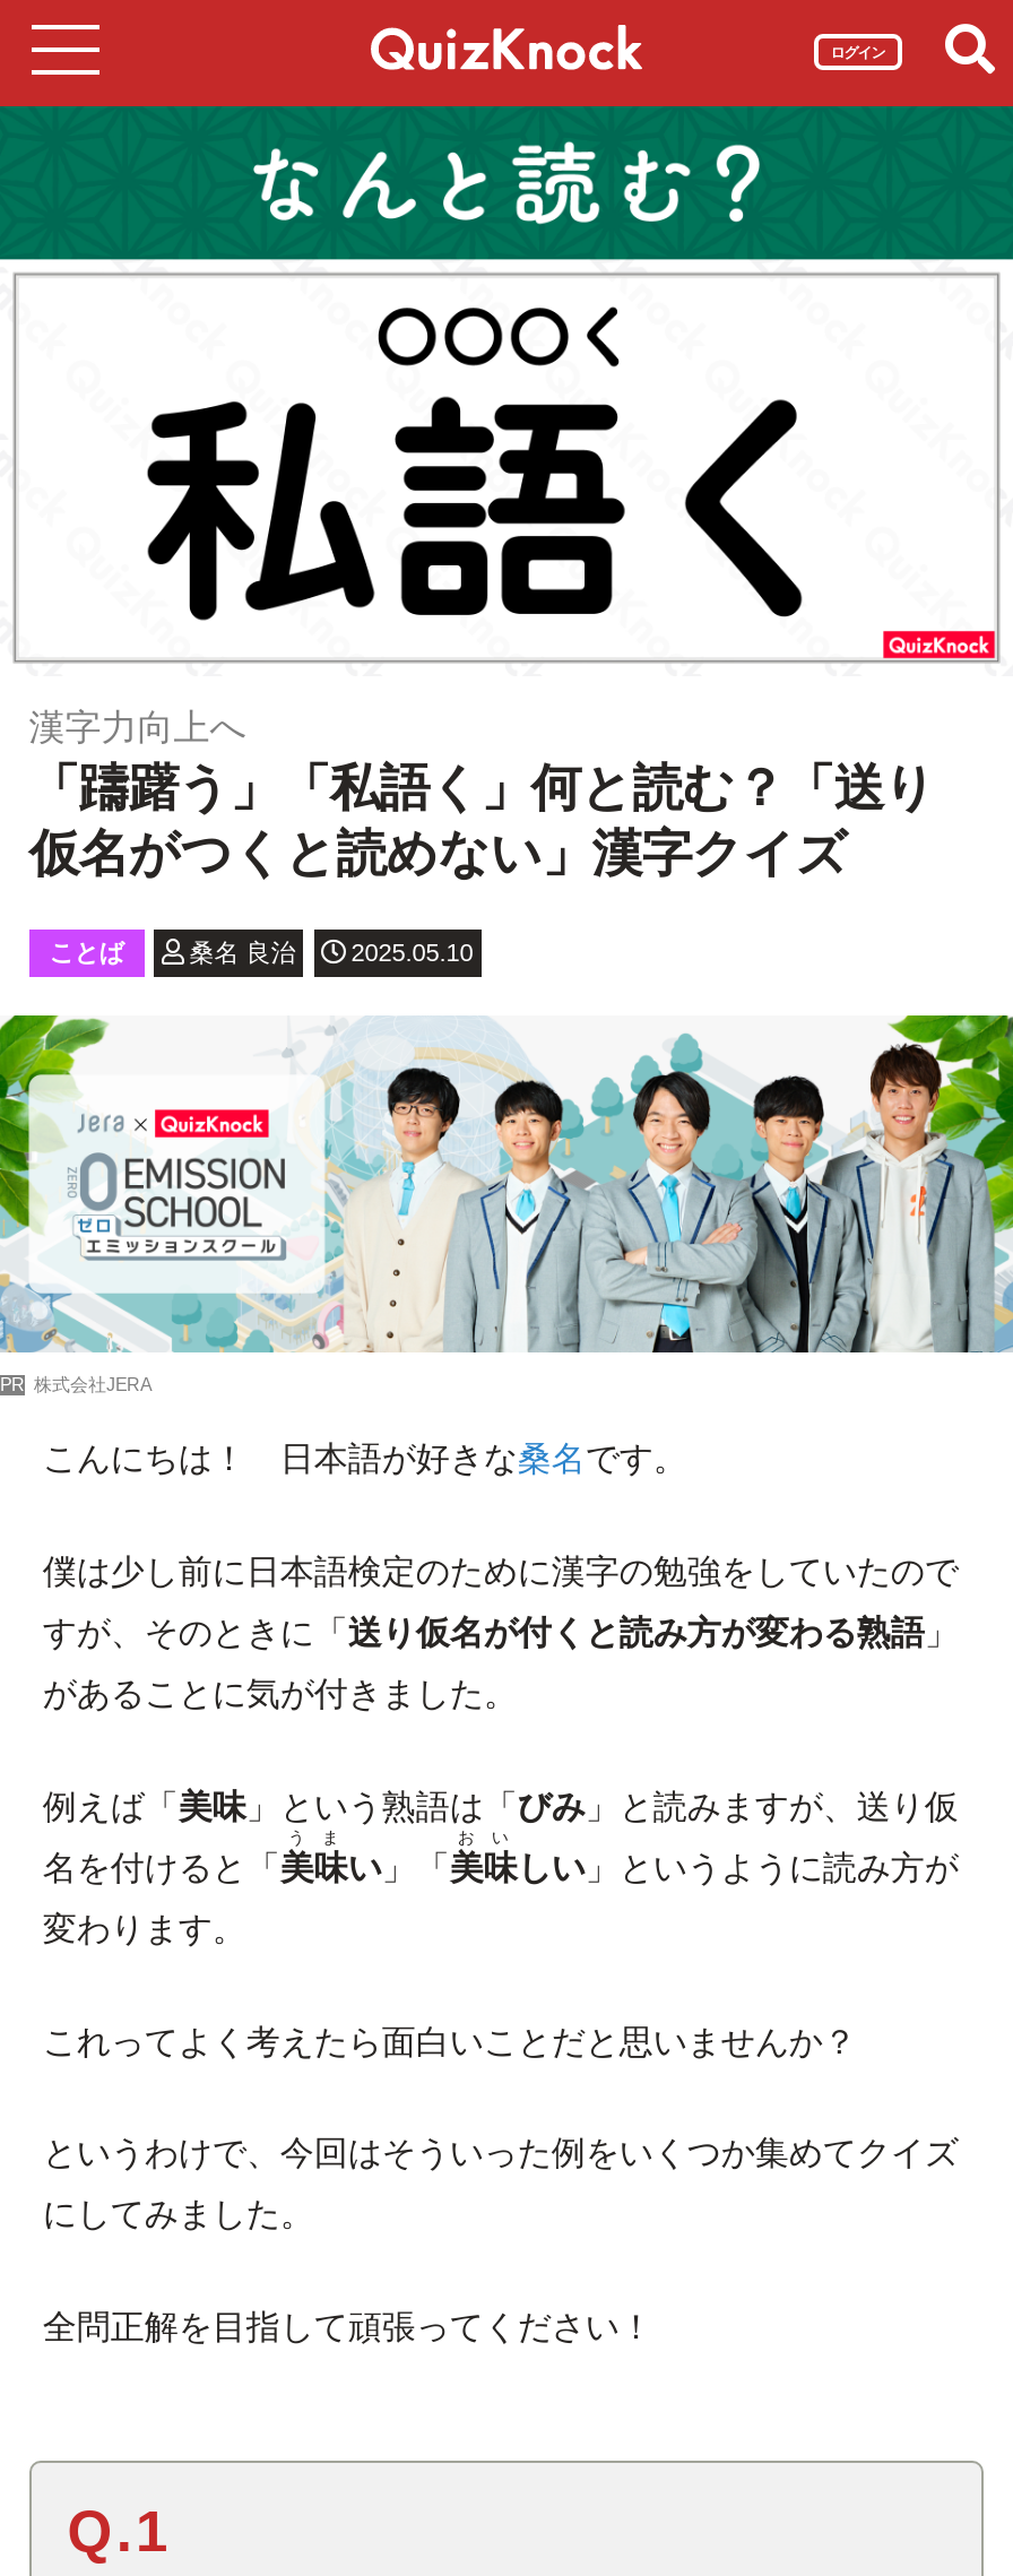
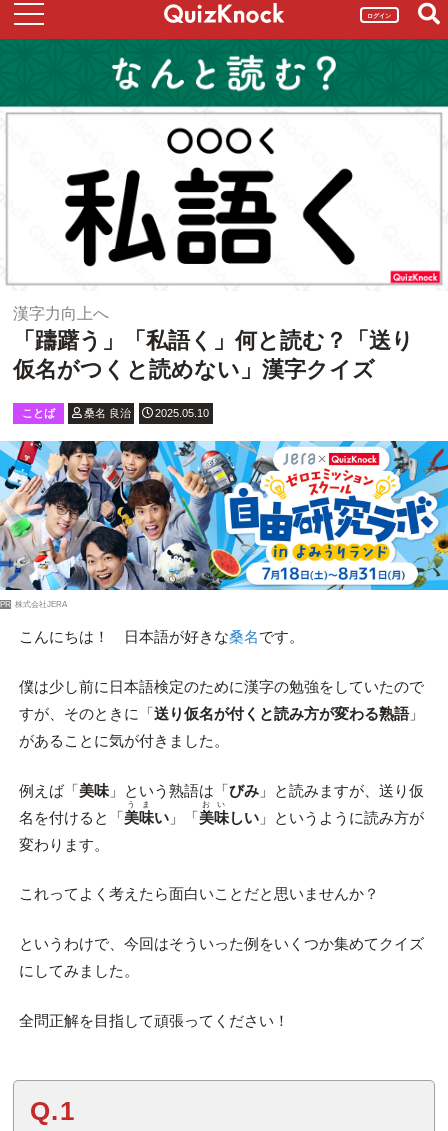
- [image]
+ [image]
